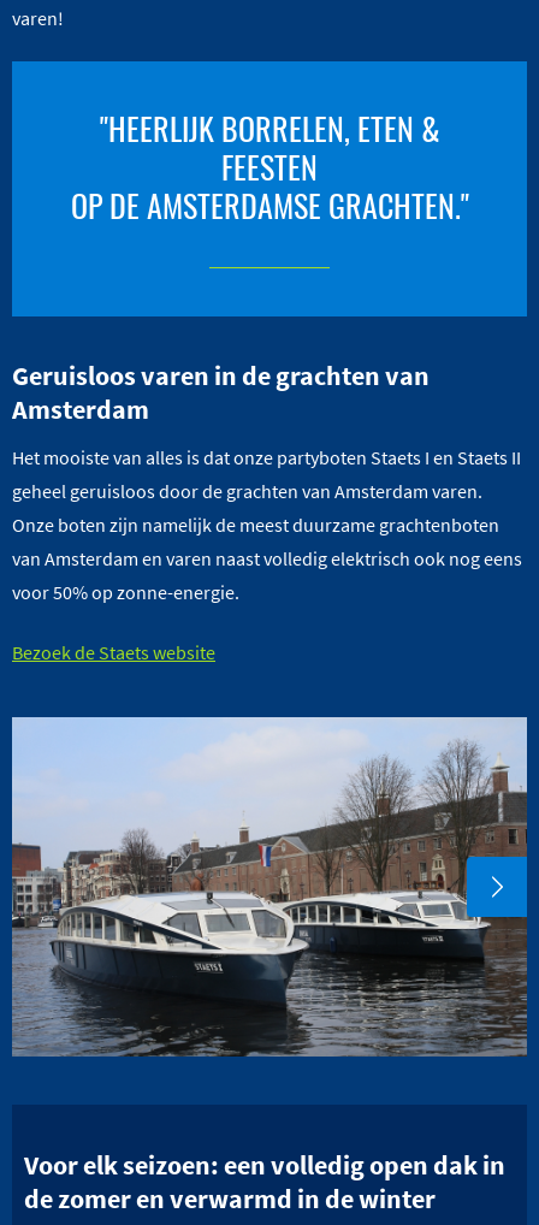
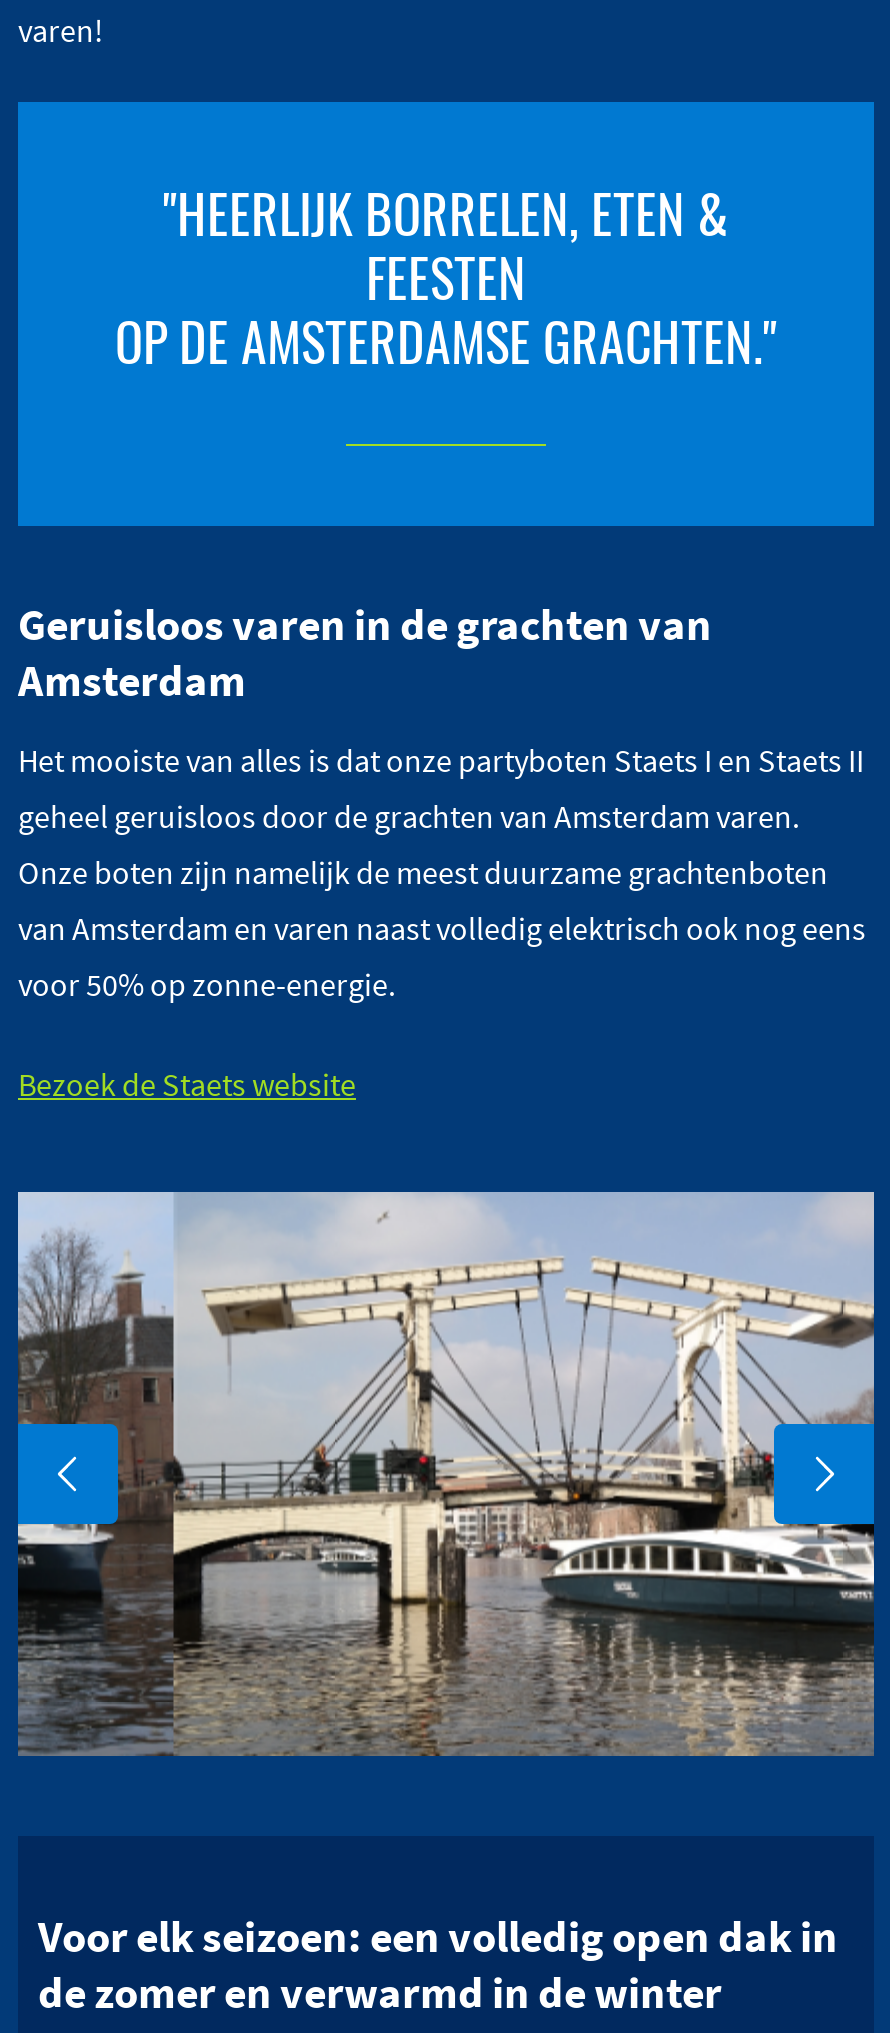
- [image]
+ [image]
